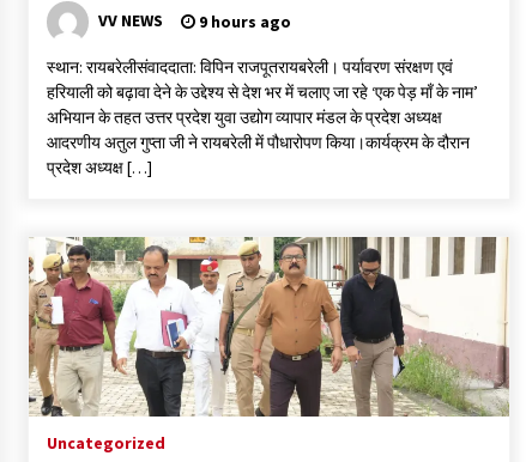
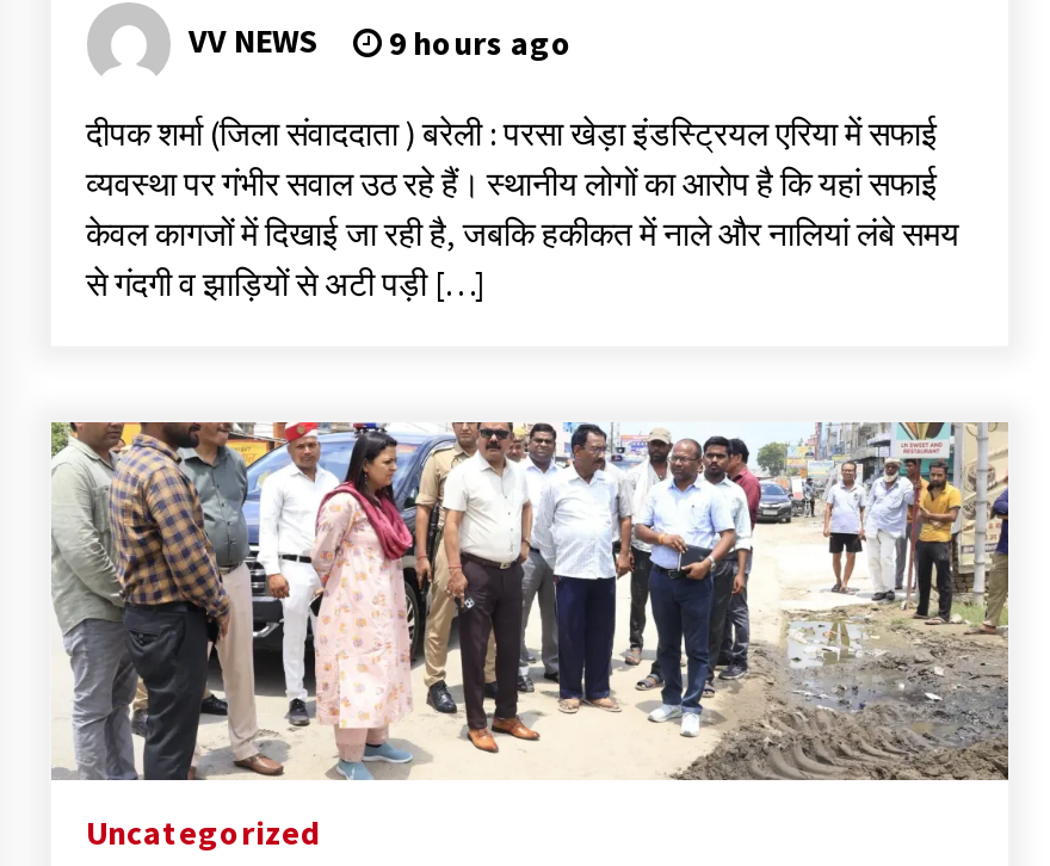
- स्थान: रायबरेलीसंवाददाता: विपिन राजपूतरायबरेली। पर्यावरण संरक्षण एवं
- हरियाली को बढ़ावा देने के उद्देश्य से देश भर में चलाए जा रहे ‘एक पेड़ माँ के नाम’
- अभियान के तहत उत्तर प्रदेश युवा उद्योग व्यापार मंडल के प्रदेश अध्यक्ष
- आदरणीय अतुल गुप्ता जी ने रायबरेली में पौधारोपण किया।कार्यक्रम के दौरान
- प्रदेश अध्यक्ष […]
+ दीपक शर्मा (जिला संवाददाता ) बरेली : परसा खेड़ा इंडस्ट्रियल एरिया में सफाई
+ व्यवस्था पर गंभीर सवाल उठ रहे हैं। स्थानीय लोगों का आरोप है कि यहां सफाई
+ केवल कागजों में दिखाई जा रही है, जबकि हकीकत में नाले और नालियां लंबे समय
+ से गंदगी व झाड़ियों से अटी पड़ी […]

- [image]
+ [image]
